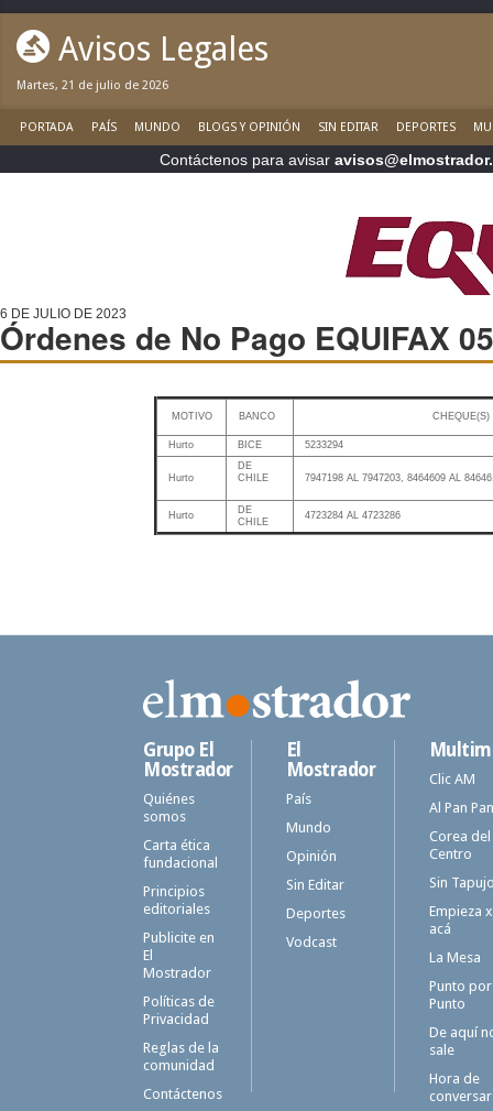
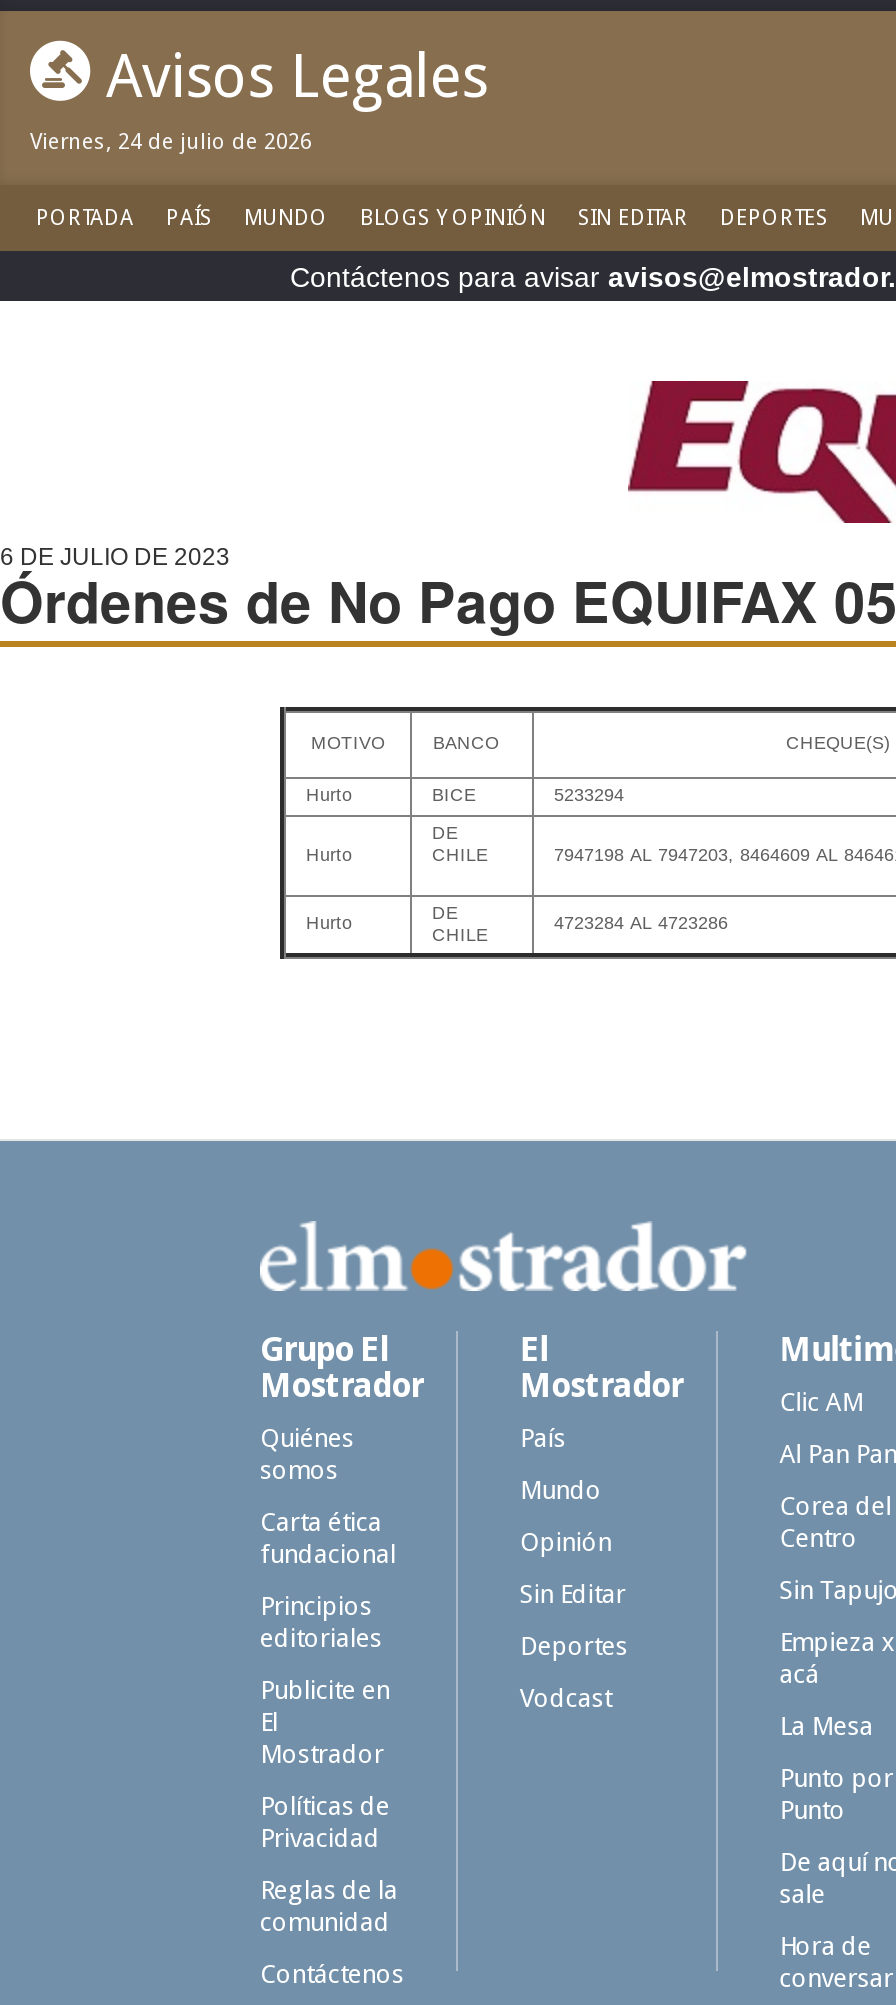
- Martes, 21 de julio de 2026
+ Viernes, 24 de julio de 2026
